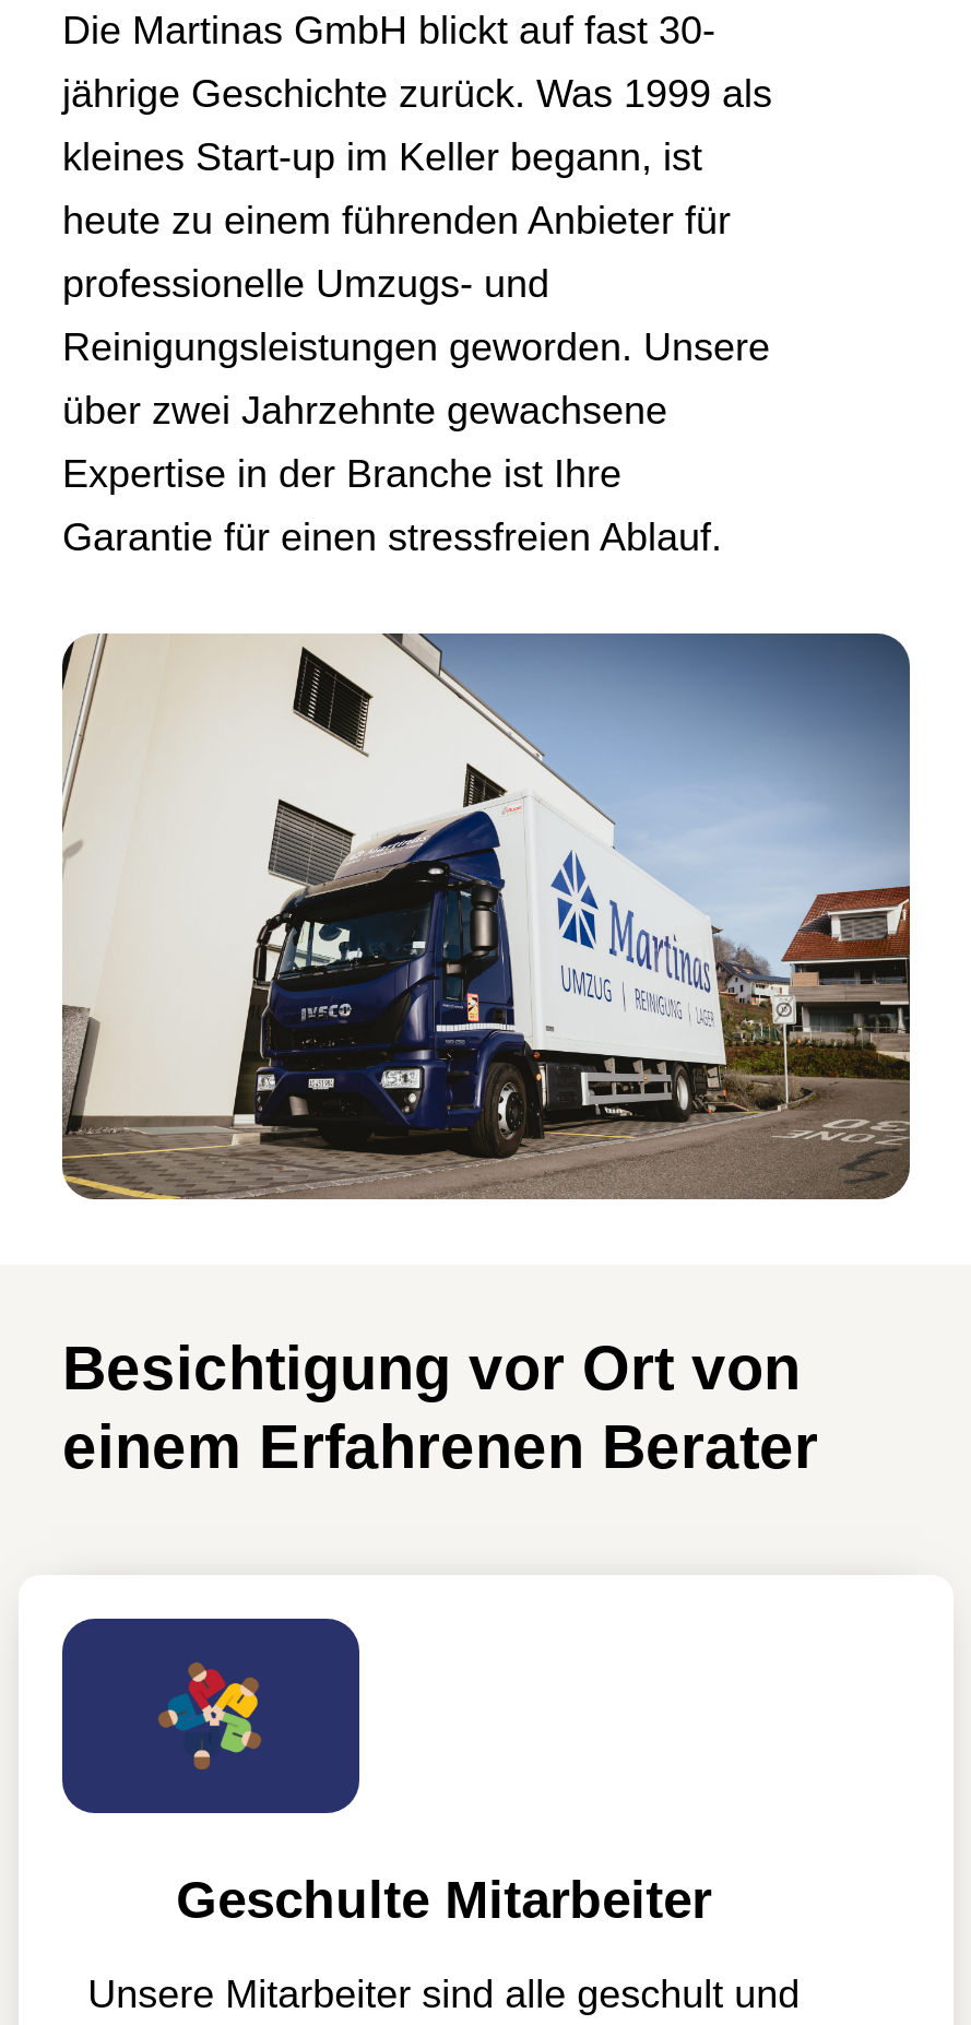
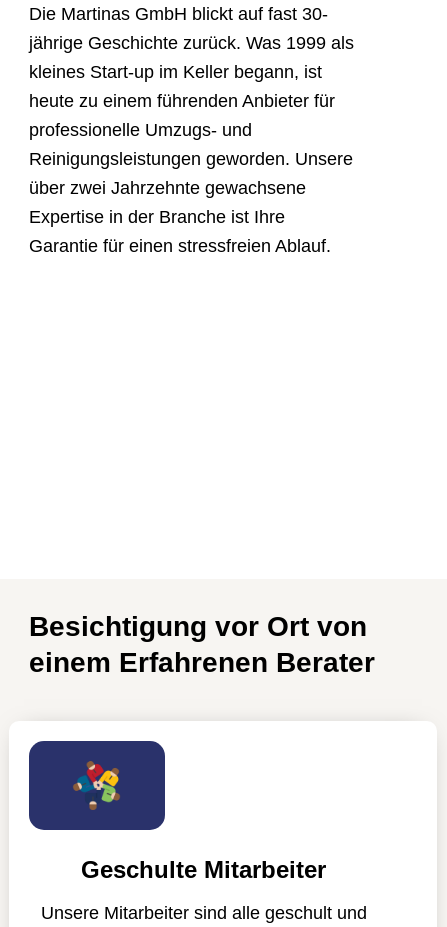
- [image]
